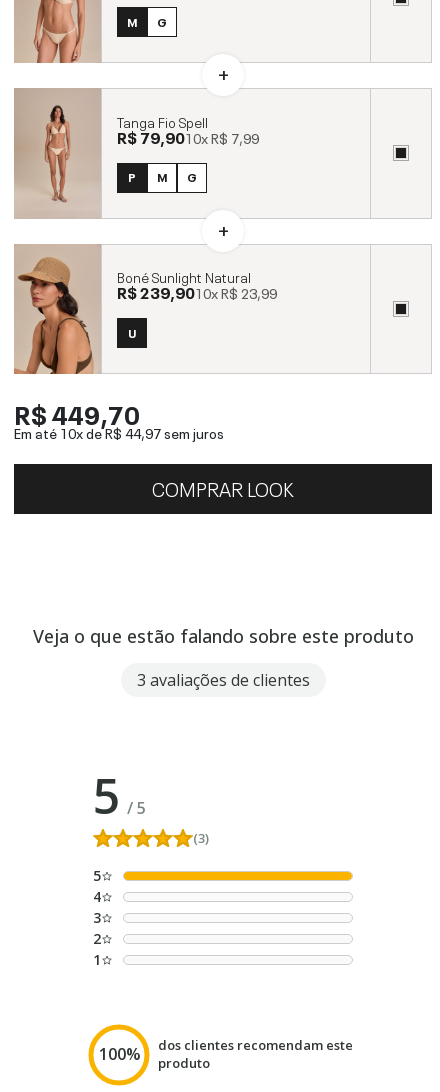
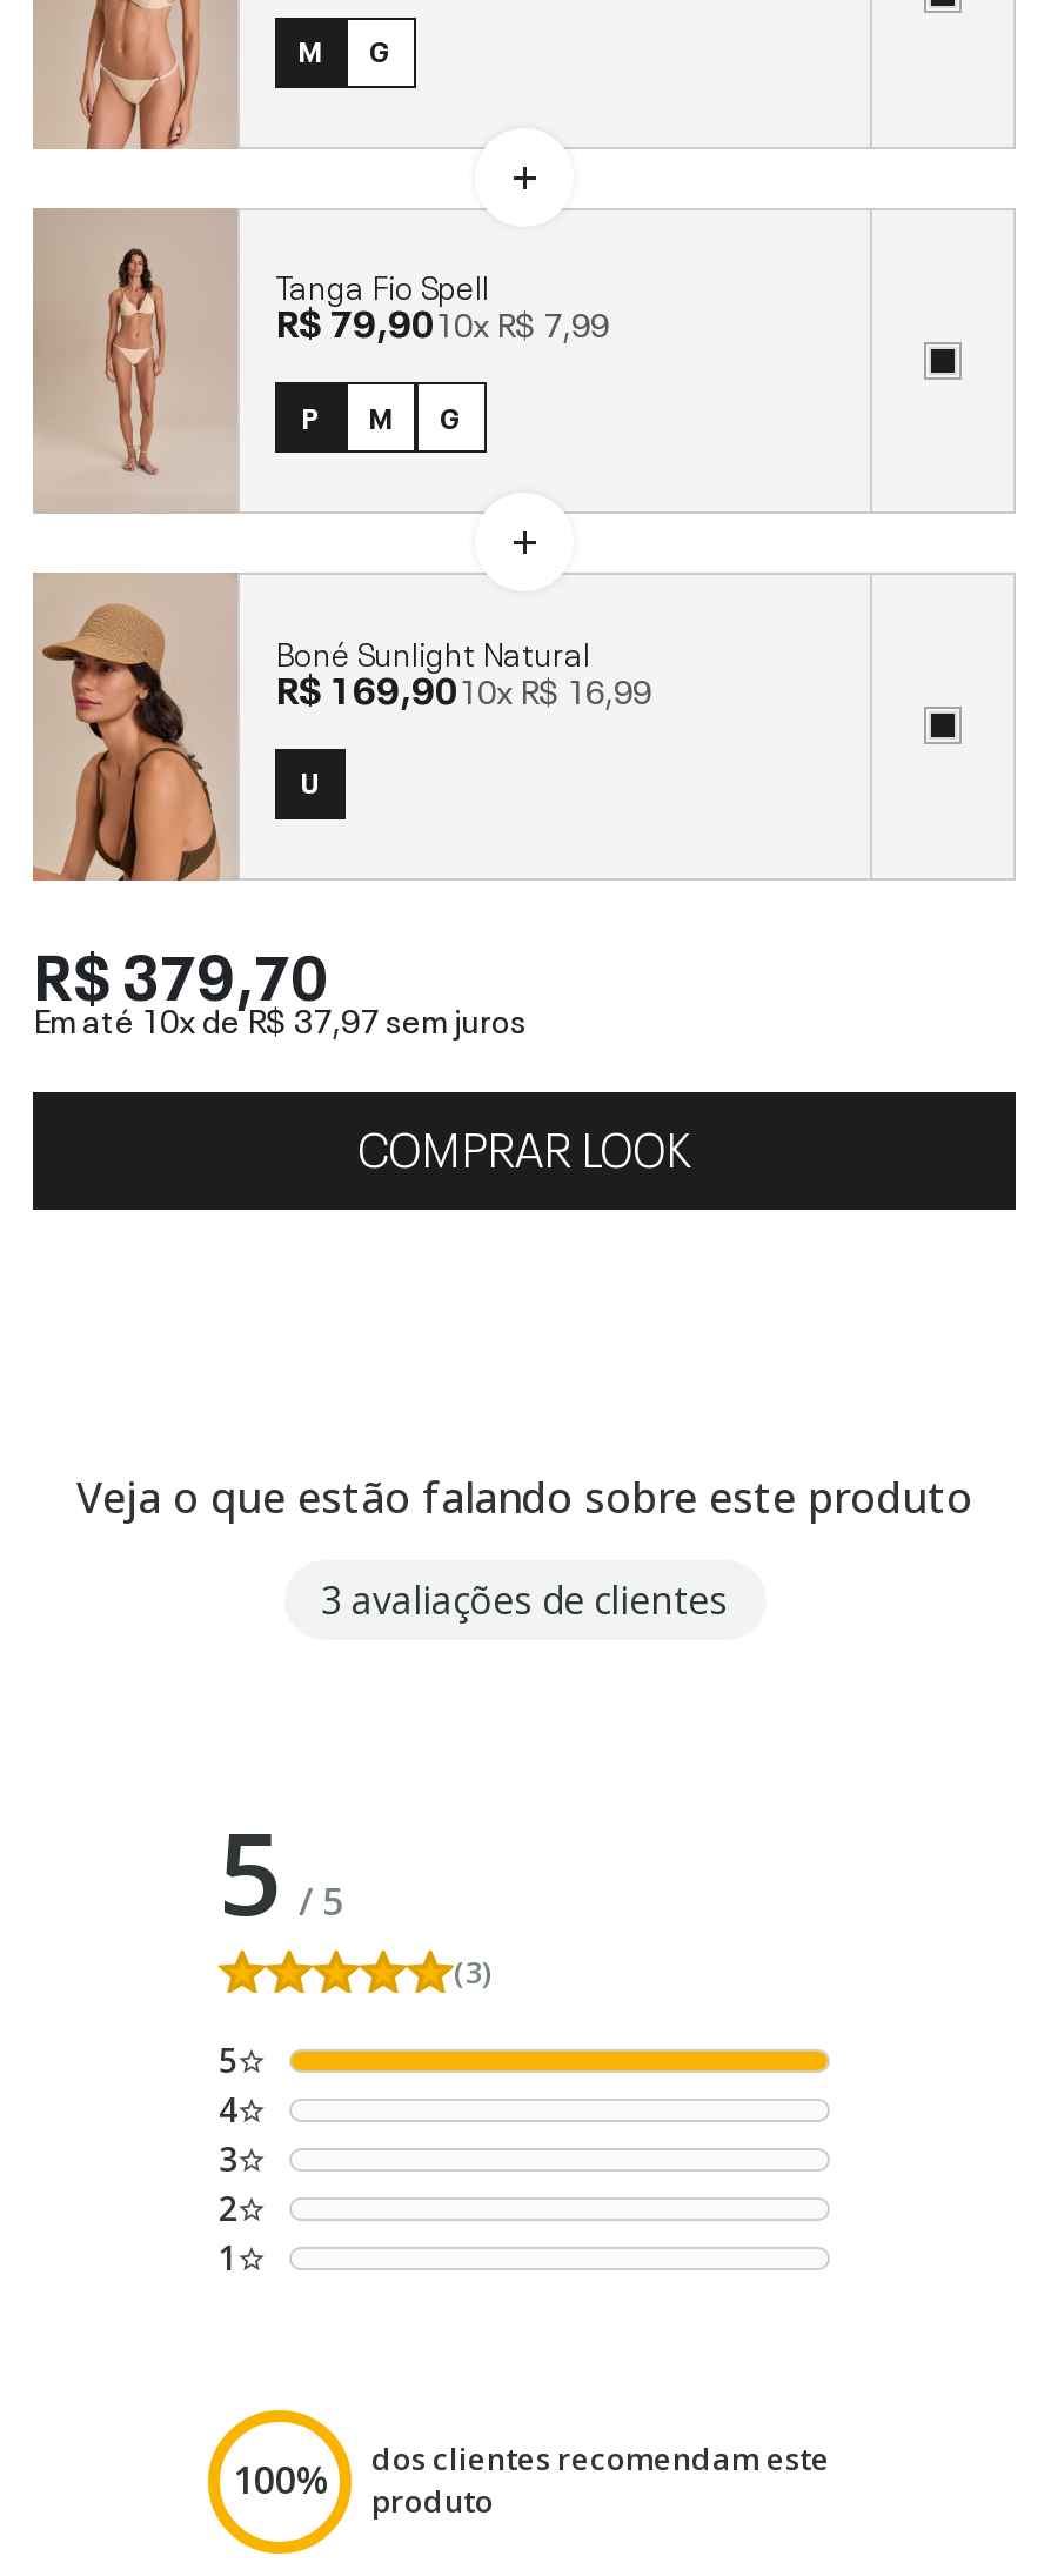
- R$ 239,9010xR$ 23,99
+ R$ 169,9010xR$ 16,99

- R$ 449,70
+ R$ 379,70

- Em até 10x deR$ 44,97 sem juros
+ Em até 10x deR$ 37,97 sem juros
